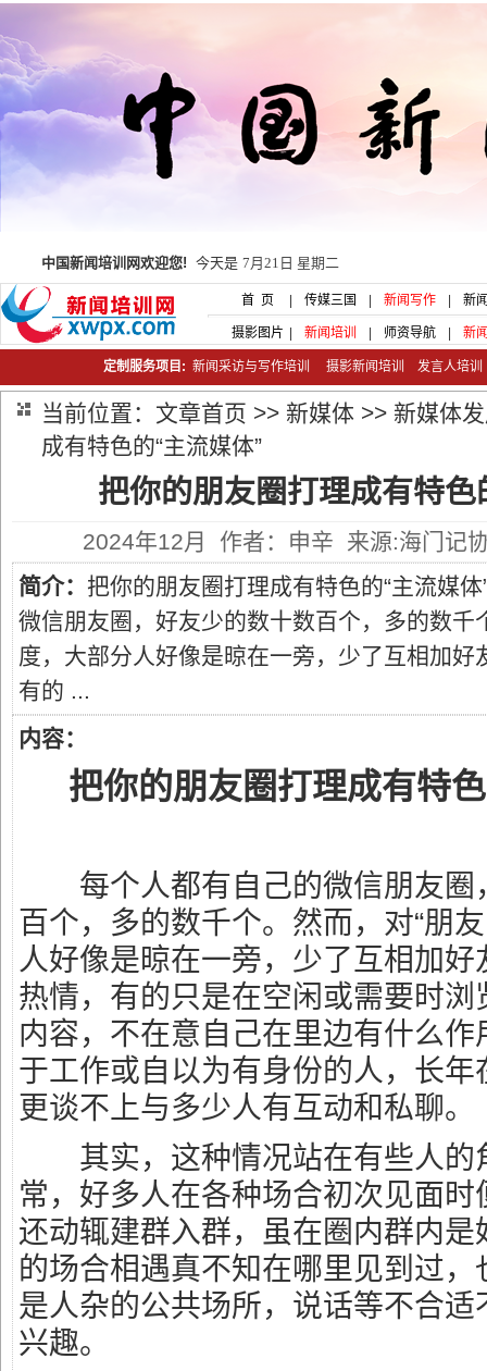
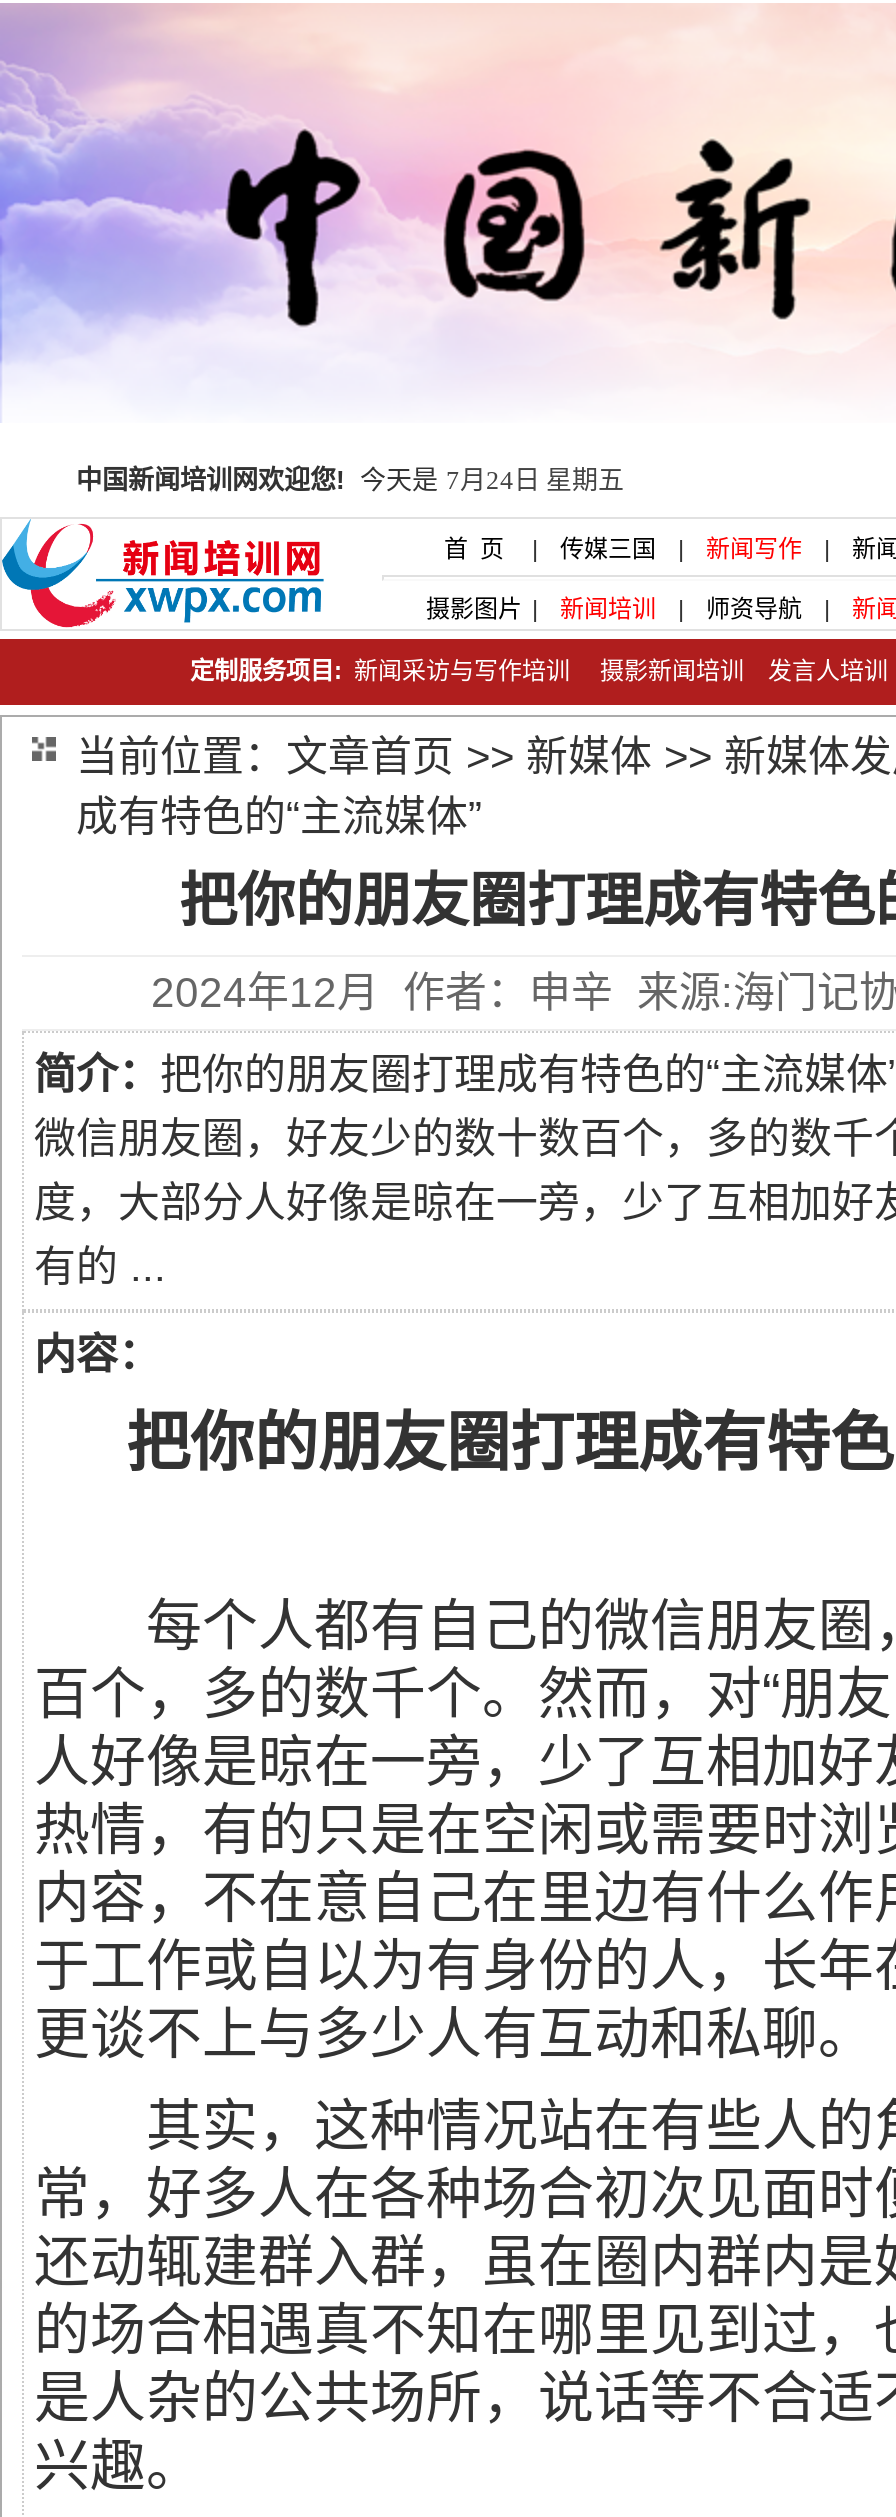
- 中国新闻培训网欢迎您!今天是7月21日 星期二
+ 中国新闻培训网欢迎您!今天是7月24日 星期五
